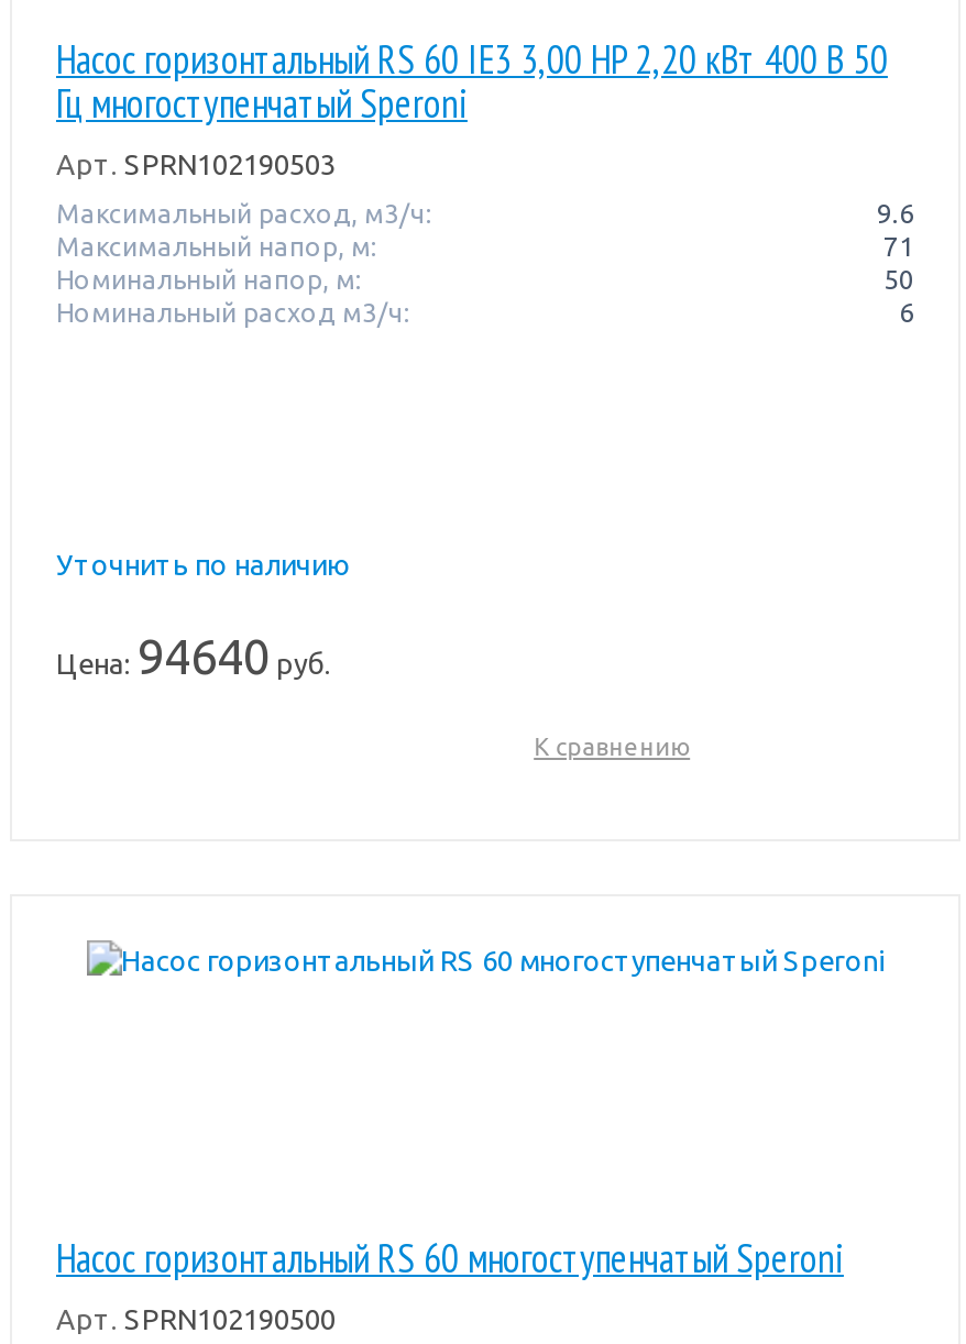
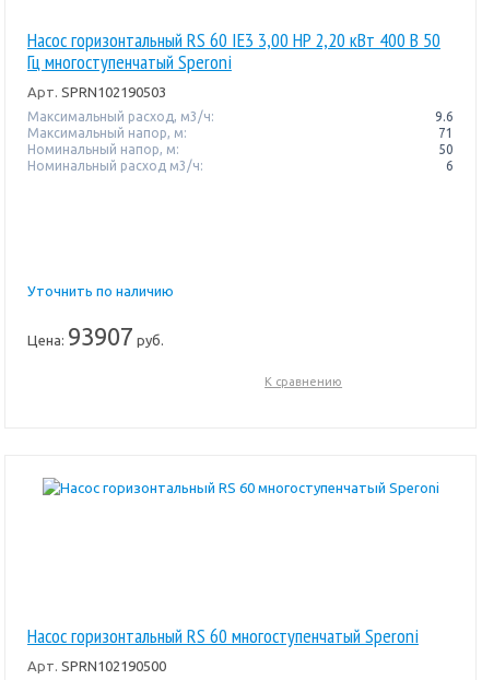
- Цена: 94640 руб.
+ Цена: 93907 руб.
